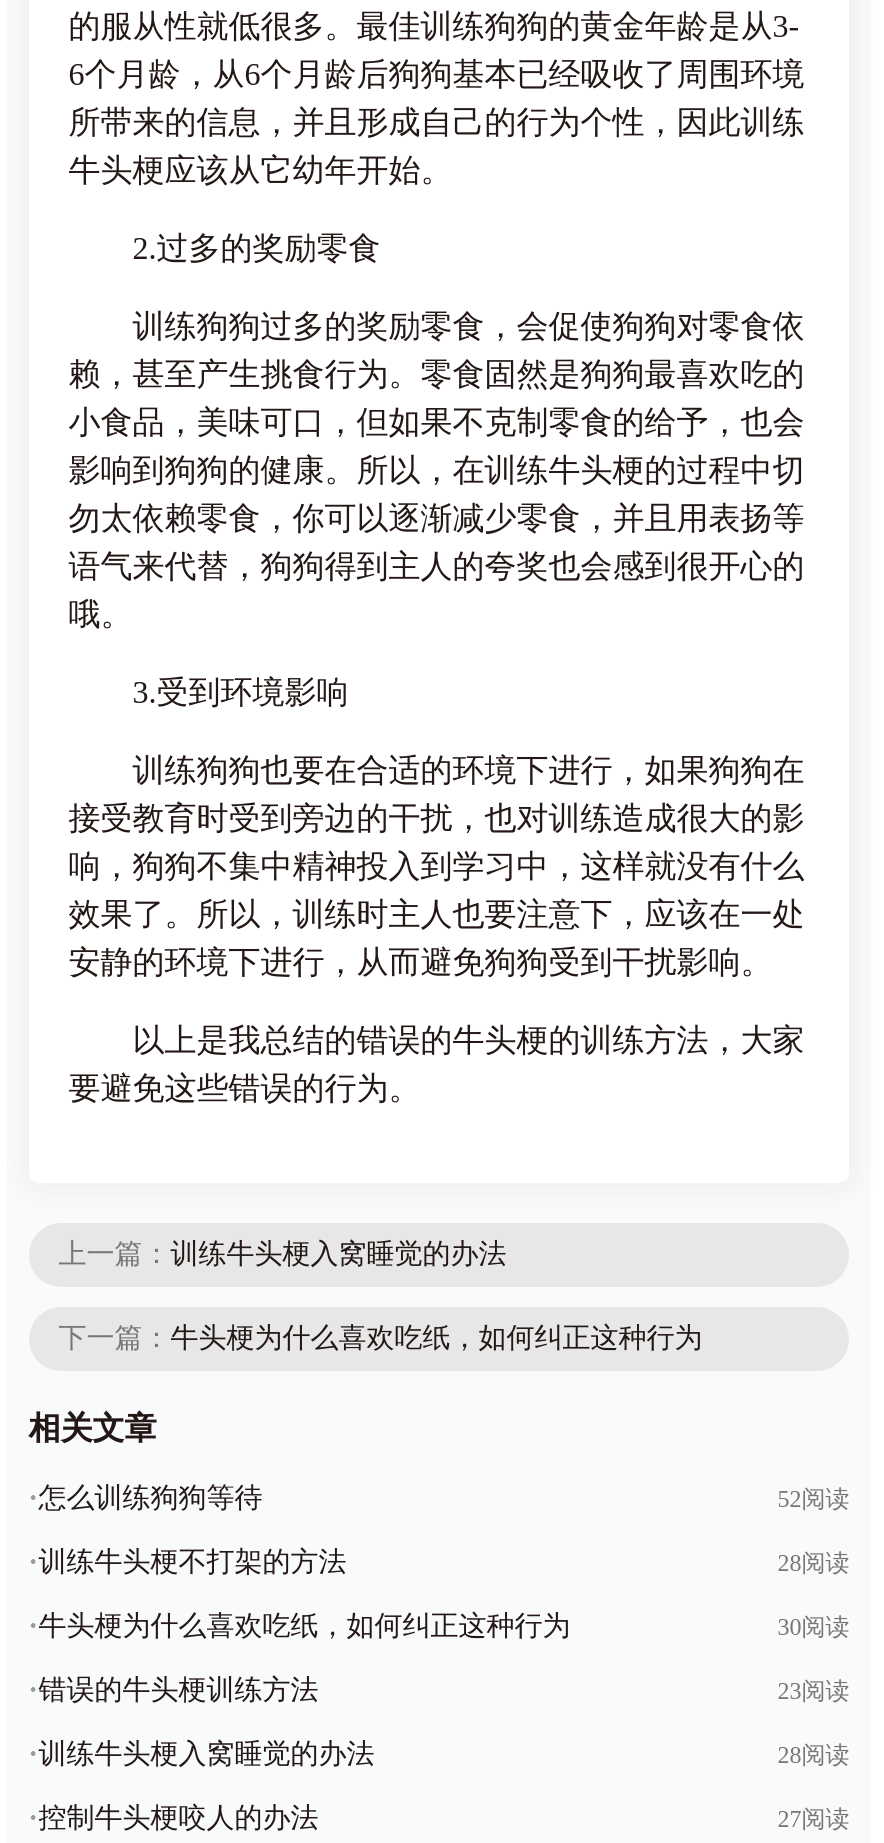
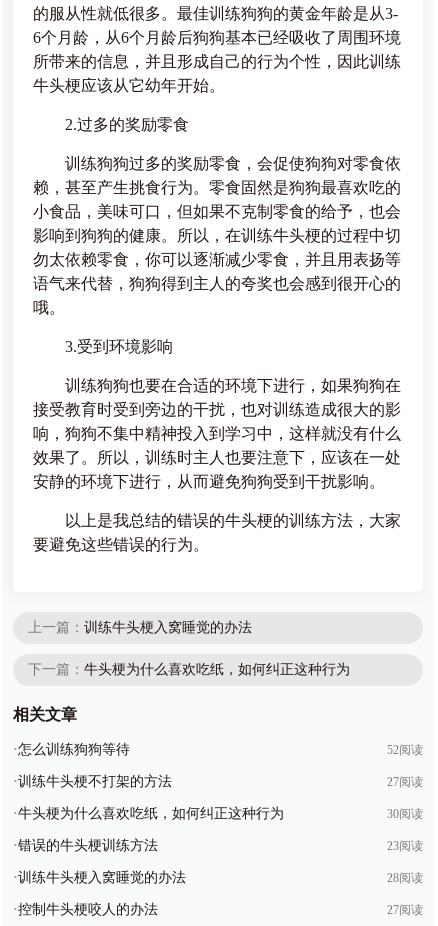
- 28阅读
+ 27阅读
